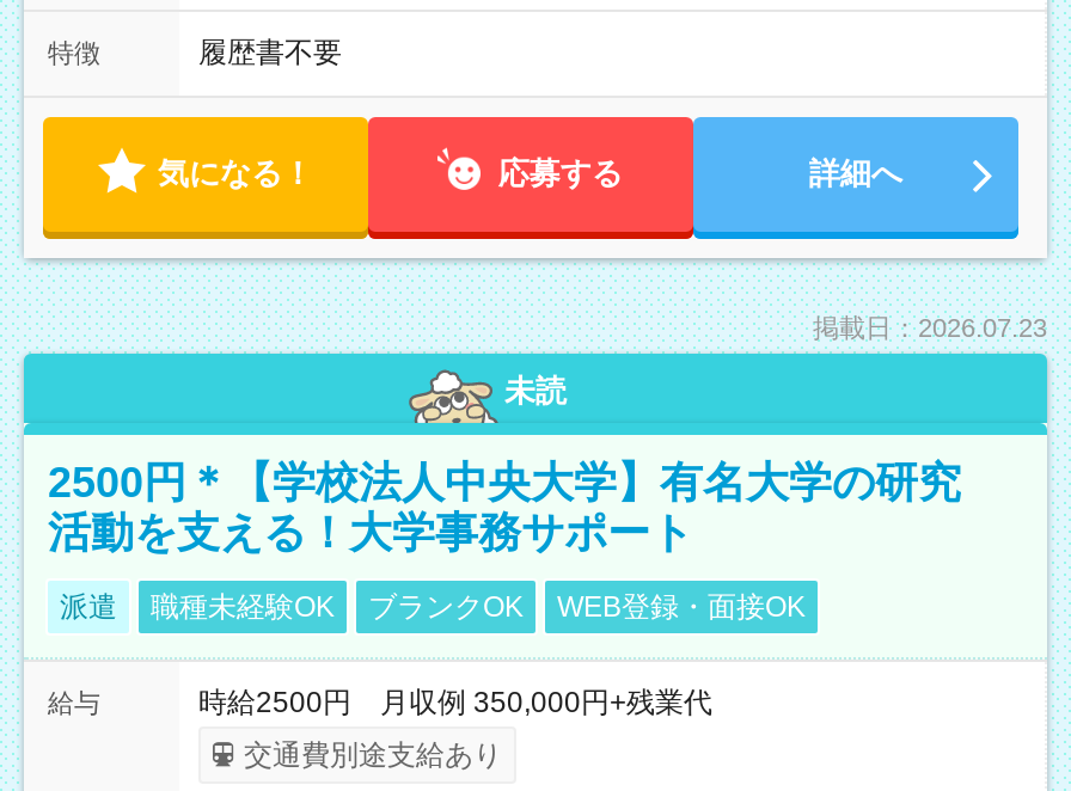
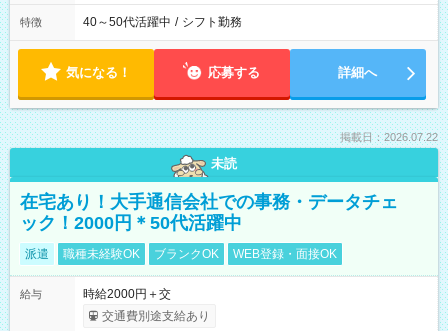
- 履歴書不要
+ 40～50代活躍中 / シフト勤務

- 掲載日：2026.07.23
+ 掲載日：2026.07.22

- 2500円＊【学校法人中央大学】有名大学の研究
- 活動を支える！大学事務サポート
+ 在宅あり！大手通信会社での事務・データチェ
+ ック！2000円＊50代活躍中

- 時給2500円 月収例 350,000円+残業代
+ 時給2000円＋交
